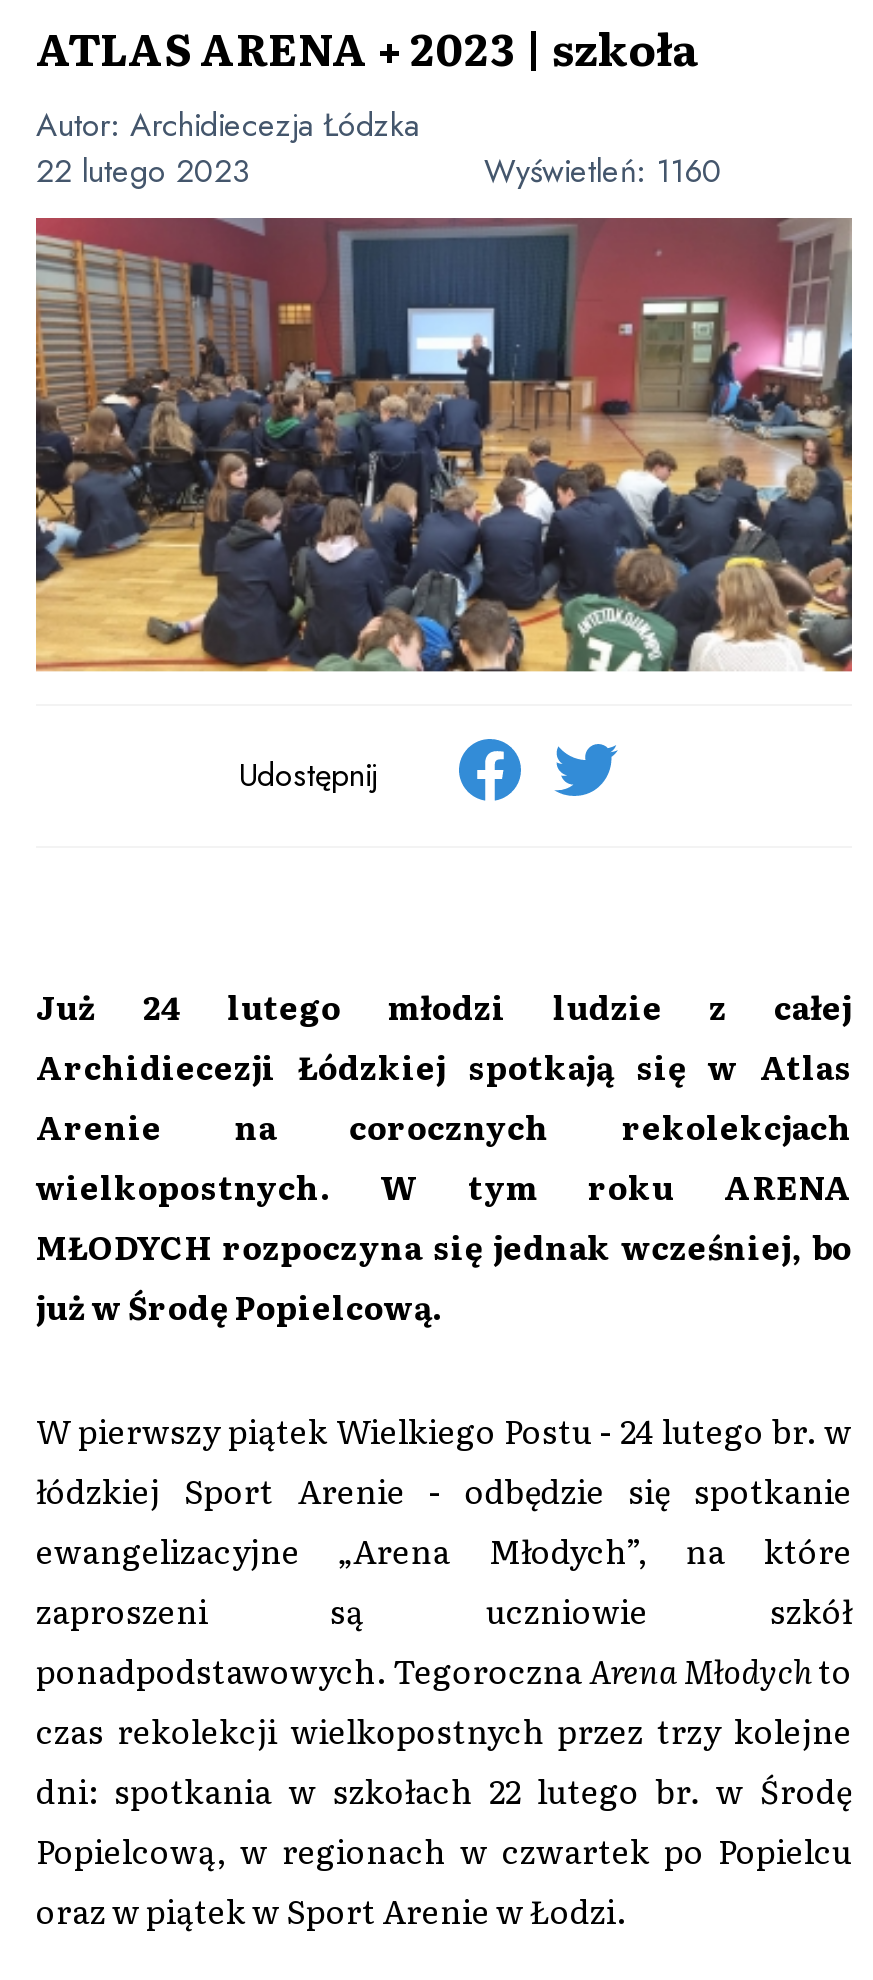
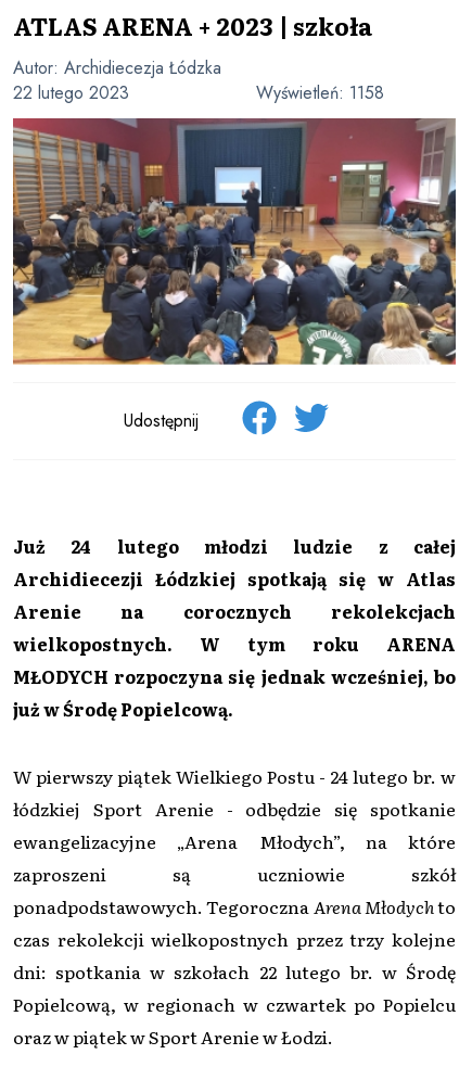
- Wyświetleń: 1160
+ Wyświetleń: 1158
